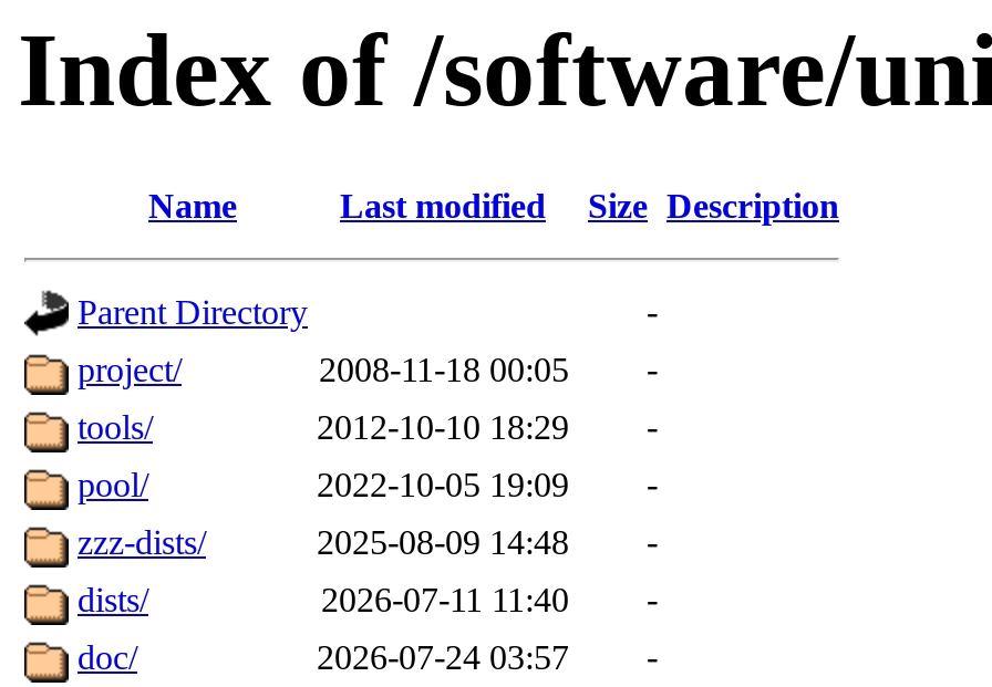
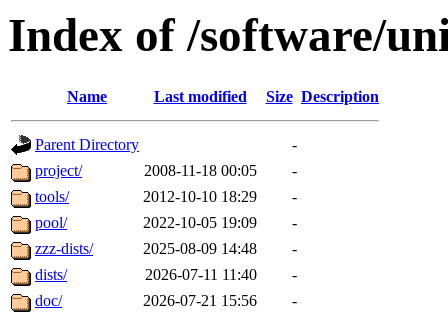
- 2026-07-24 03:57
+ 2026-07-21 15:56
